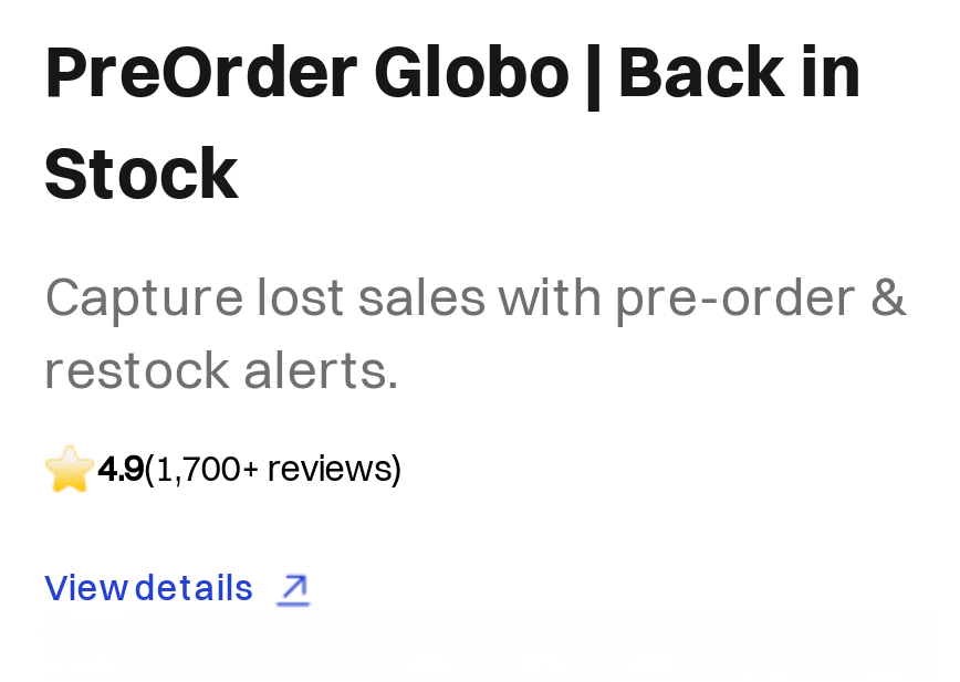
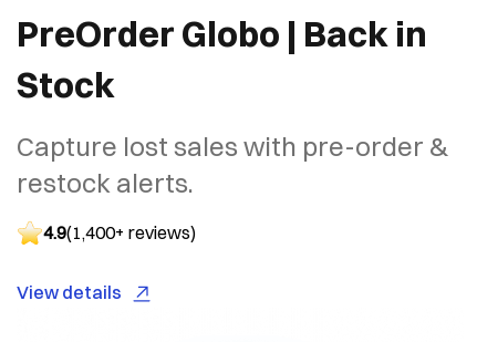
- 4.9(1,700+ reviews)
+ 4.9(1,400+ reviews)
